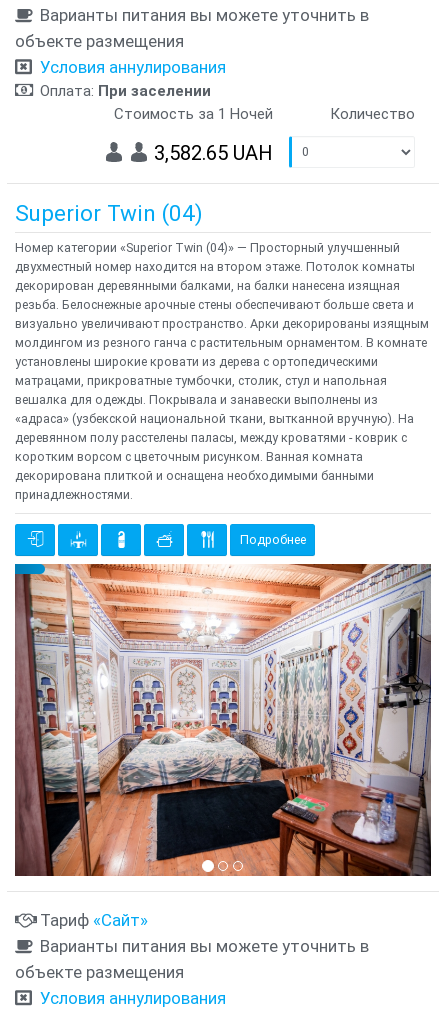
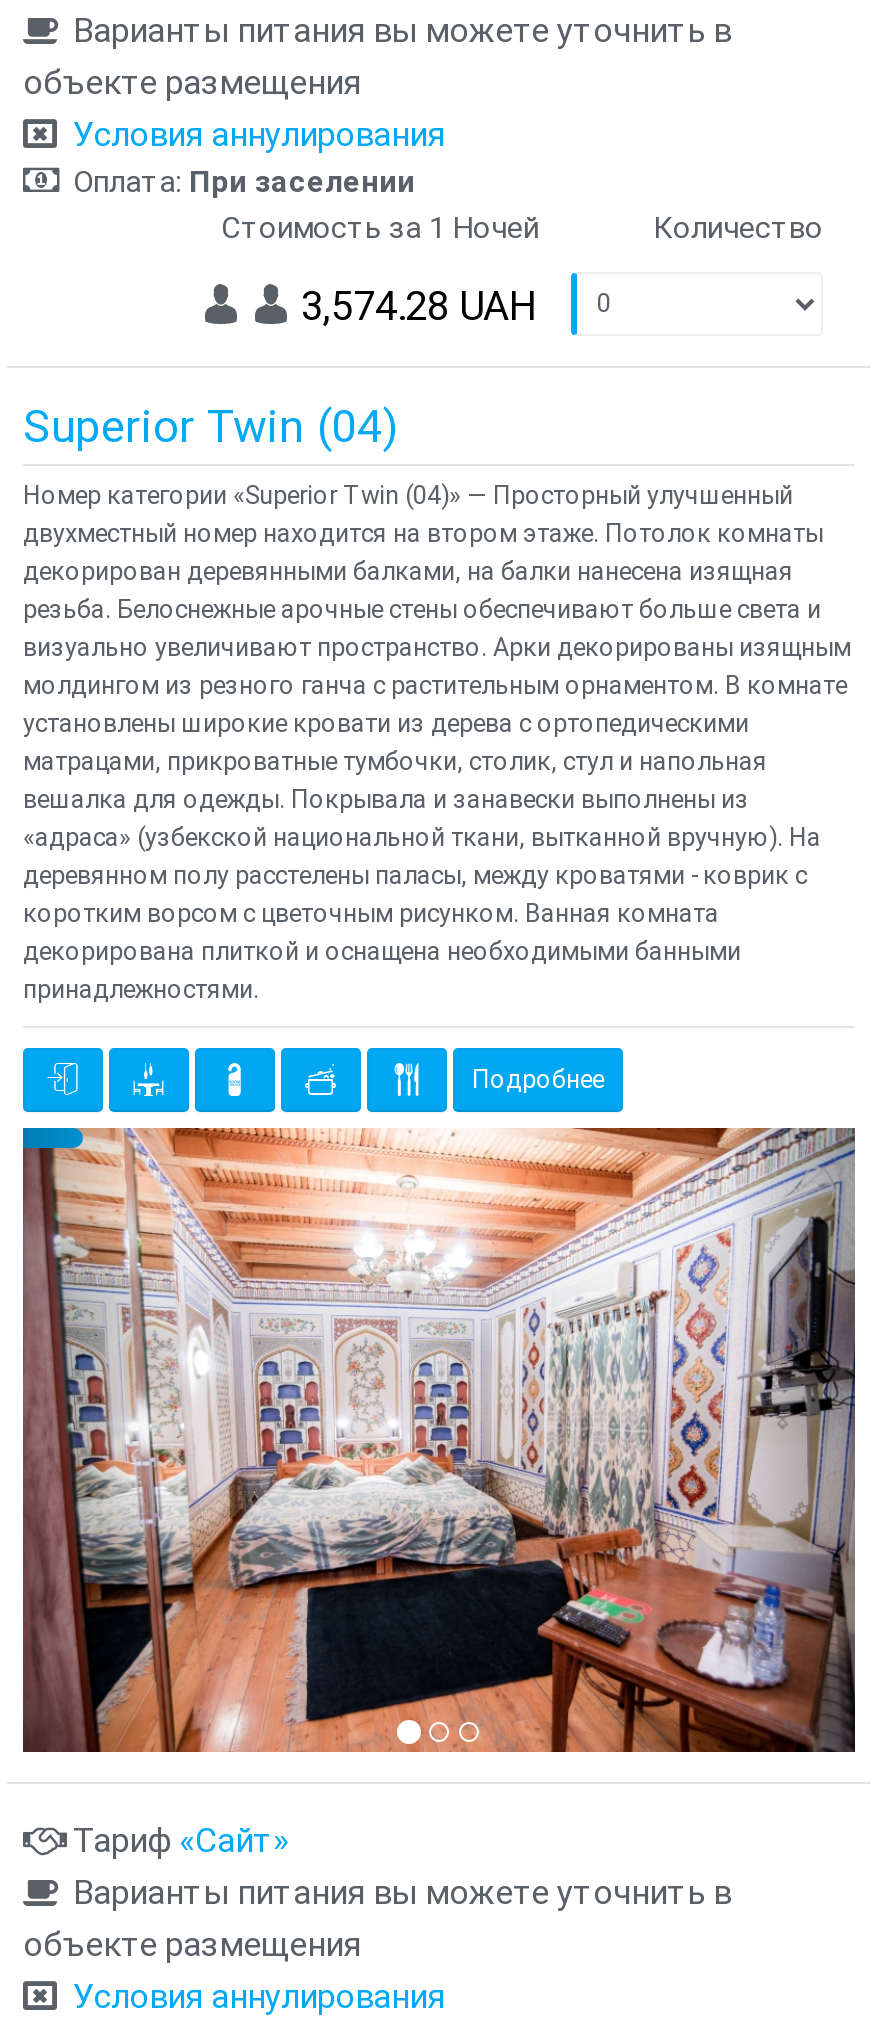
- 3,582.65 UAH
+ 3,574.28 UAH
